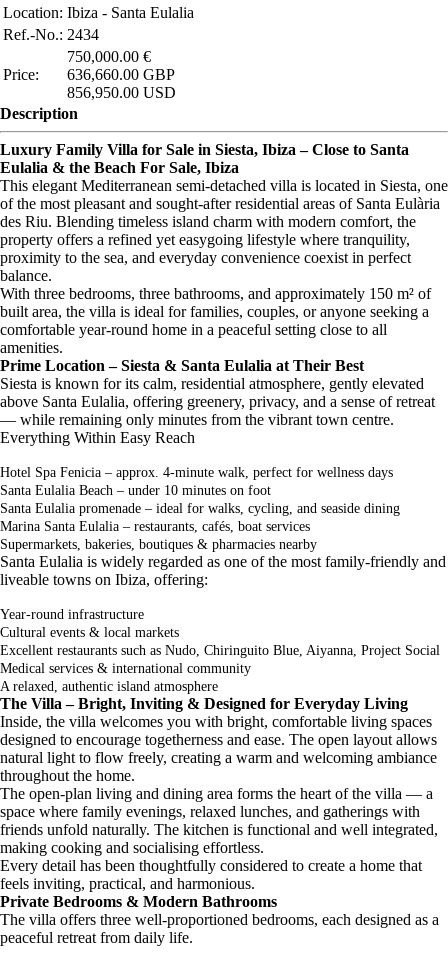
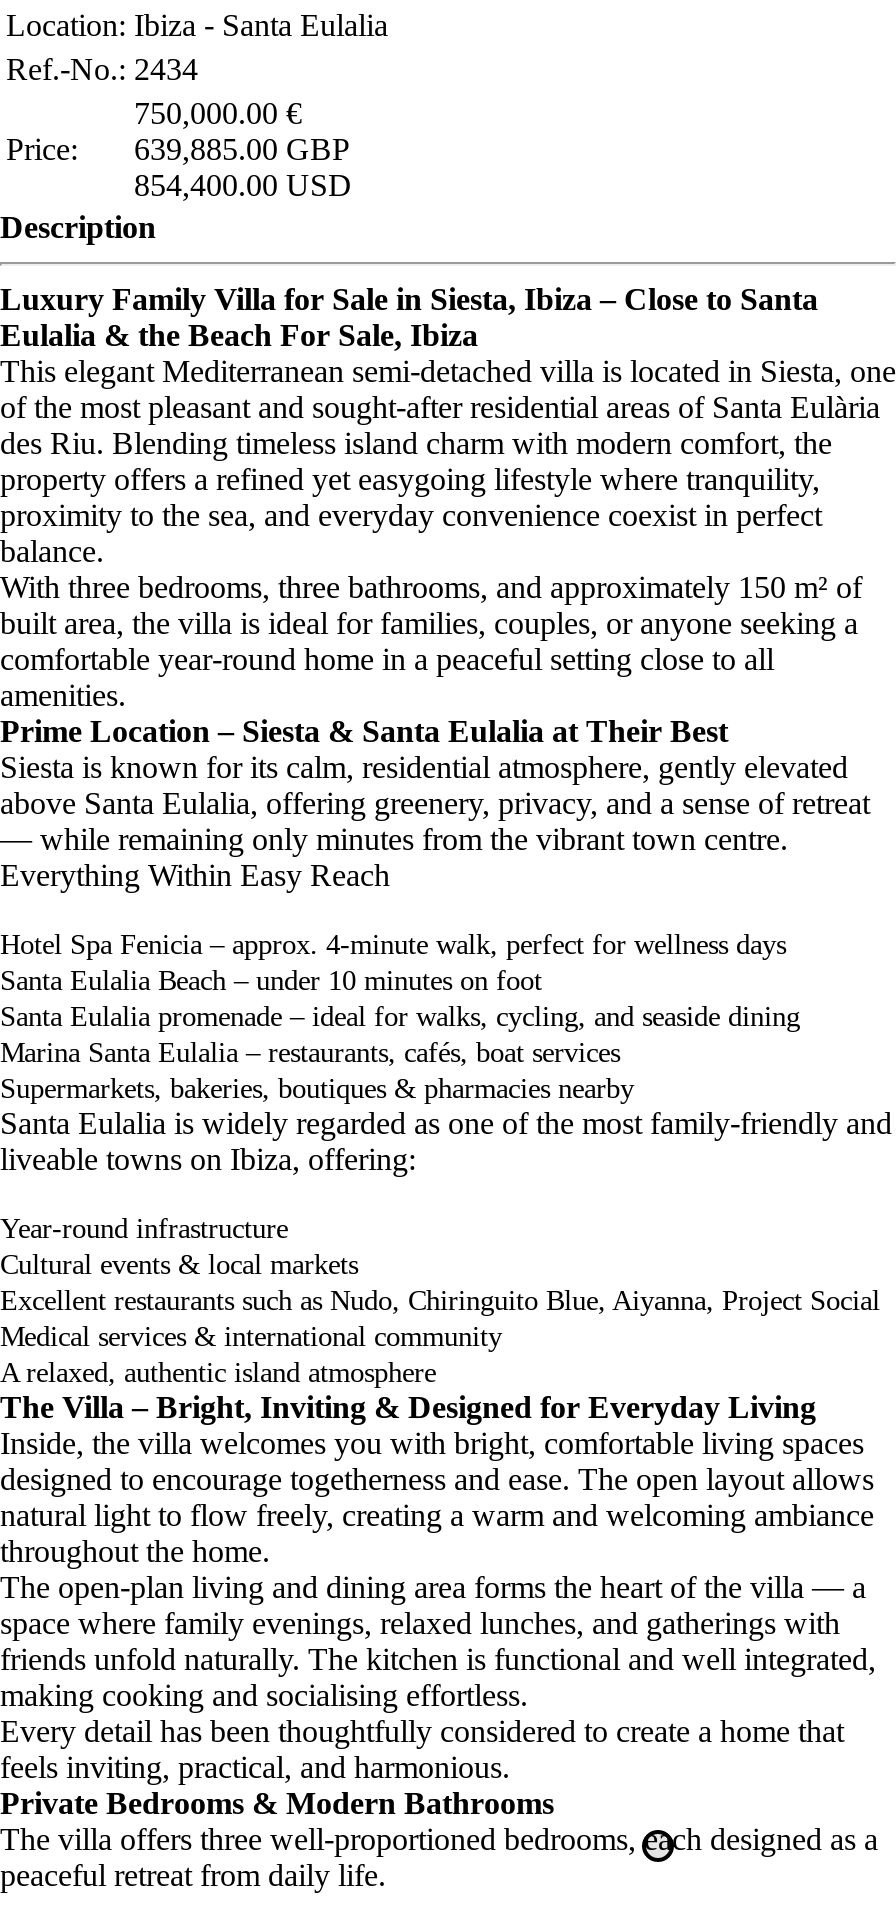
- Price: 636,660.00 GBP
+ Price: 639,885.00 GBP

- 856,950.00 USD
+ 854,400.00 USD
